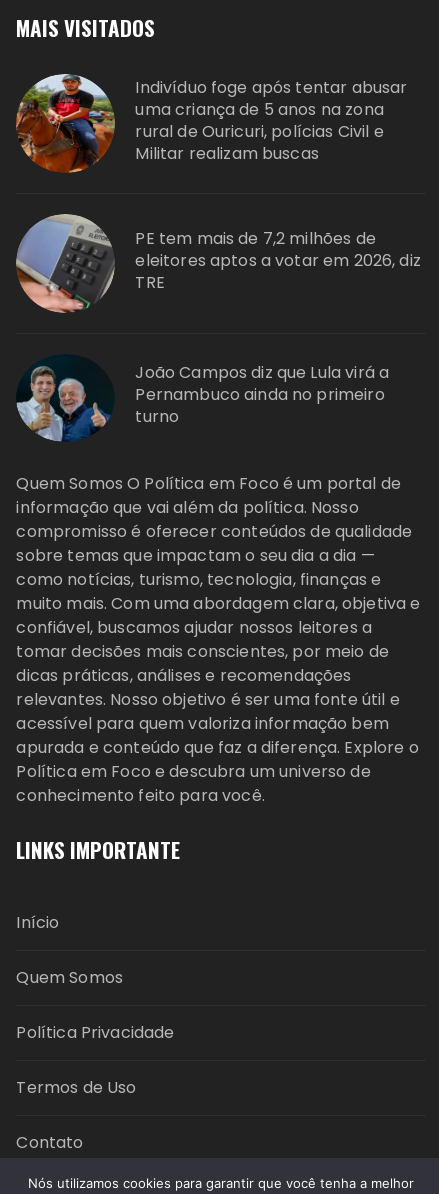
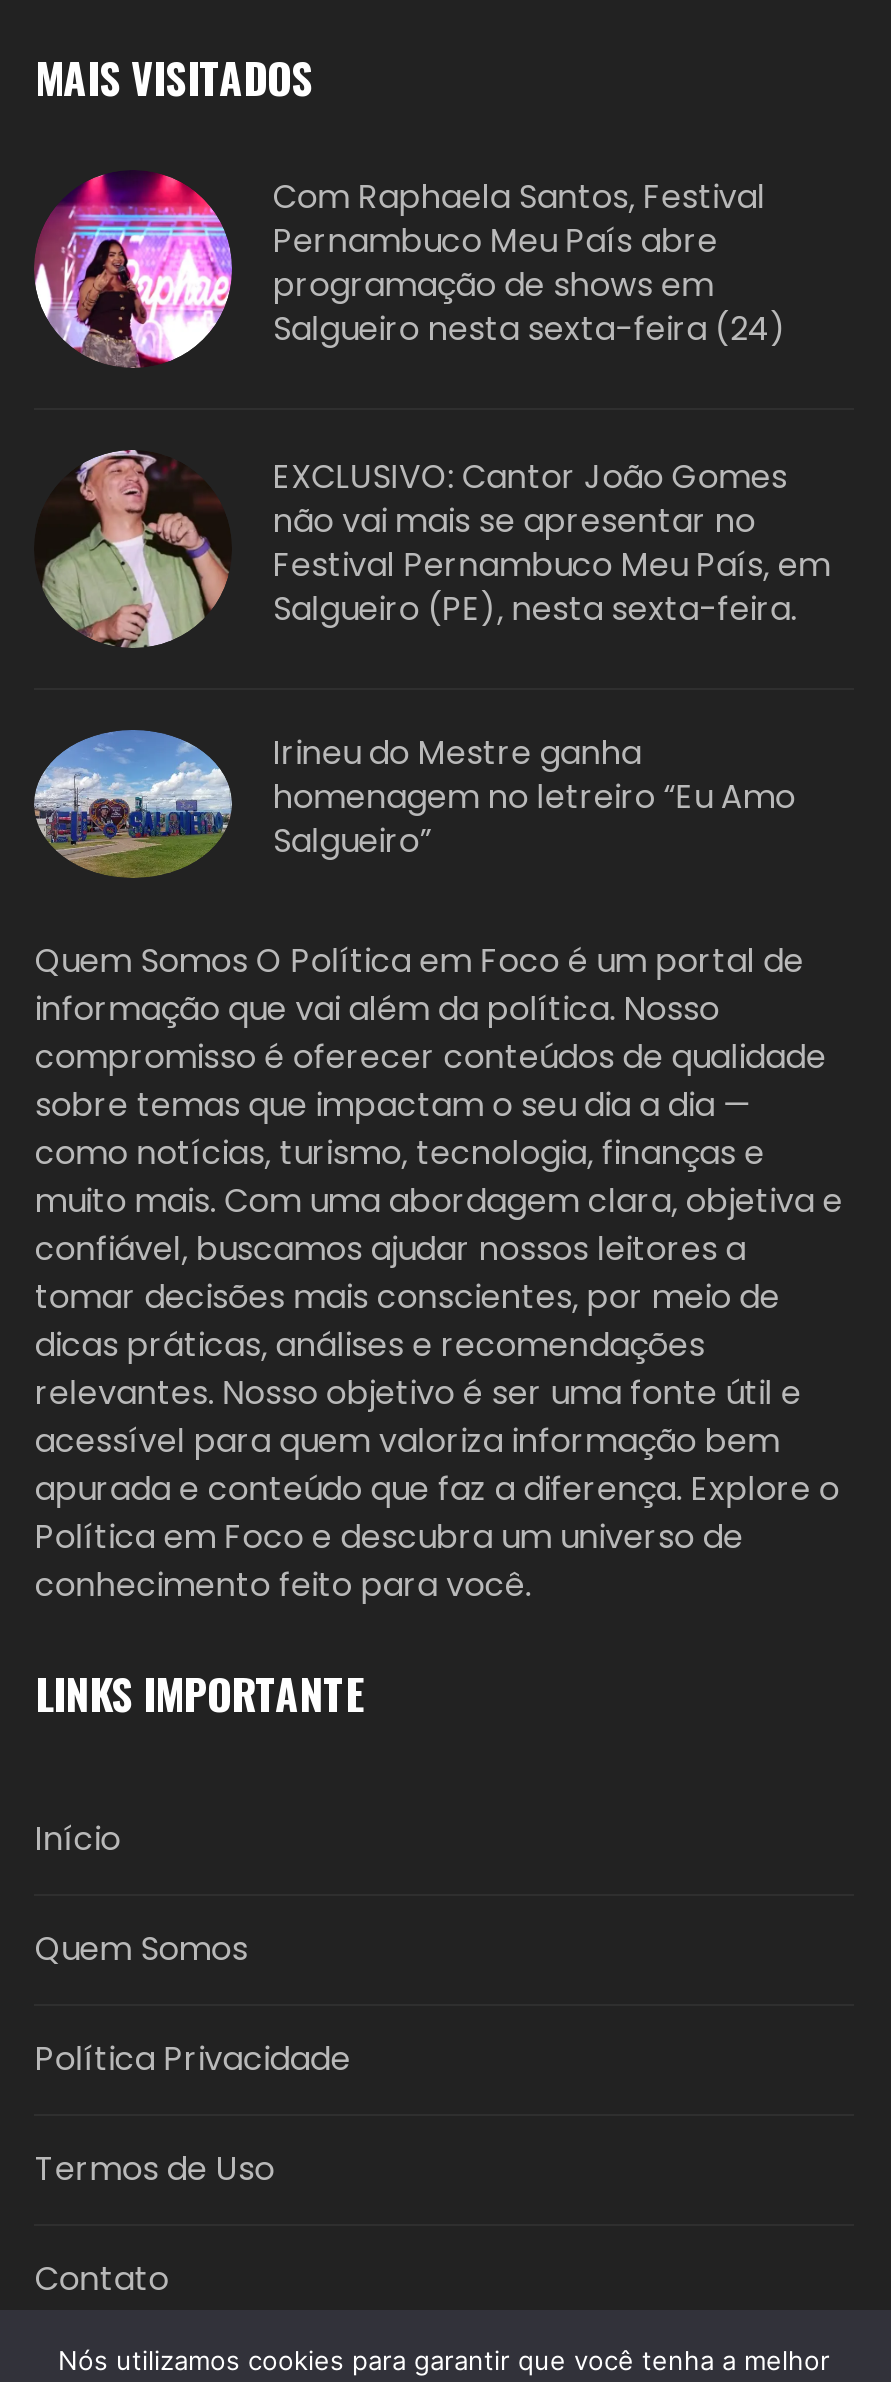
- [image]
- Indivíduo foge após tentar abusar
- uma criança de 5 anos na zona
- rural de Ouricuri, polícias Civil e
- Militar realizam buscas
+ [image]
+ Com Raphaela Santos, Festival
+ Pernambuco Meu País abre
+ programação de shows em
+ Salgueiro nesta sexta-feira (24)

- [image]
- PE tem mais de 7,2 milhões de
- eleitores aptos a votar em 2026, diz
- TRE
+ [image]
+ EXCLUSIVO: Cantor João Gomes
+ não vai mais se apresentar no
+ Festival Pernambuco Meu País, em
+ Salgueiro (PE), nesta sexta-feira.

- [image]
- João Campos diz que Lula virá a
- Pernambuco ainda no primeiro
- turno
+ [image]
+ Irineu do Mestre ganha
+ homenagem no letreiro “Eu Amo
+ Salgueiro”
